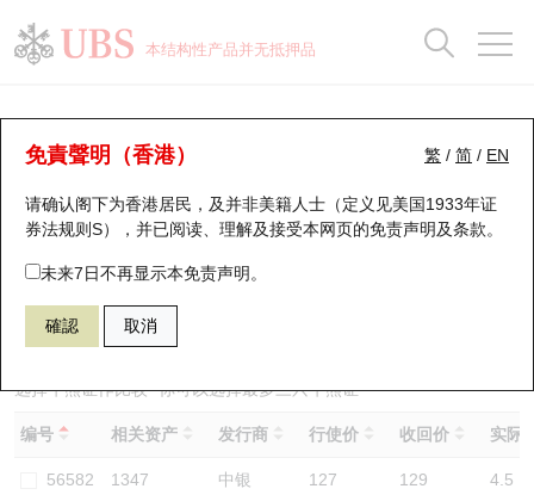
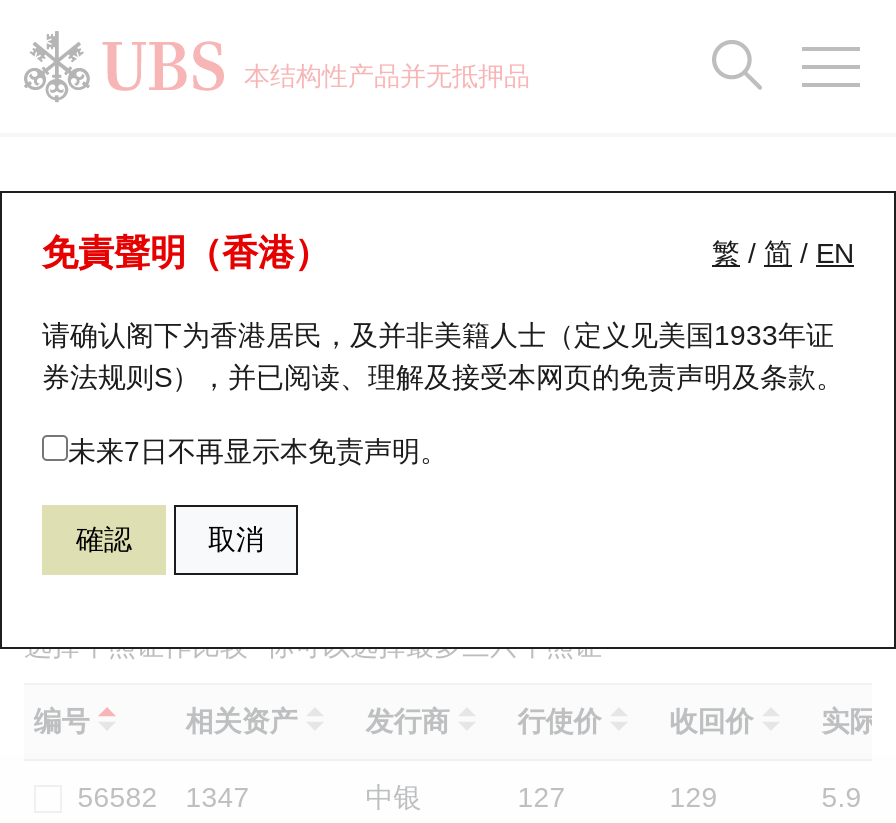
- 4.5
+ 5.9
